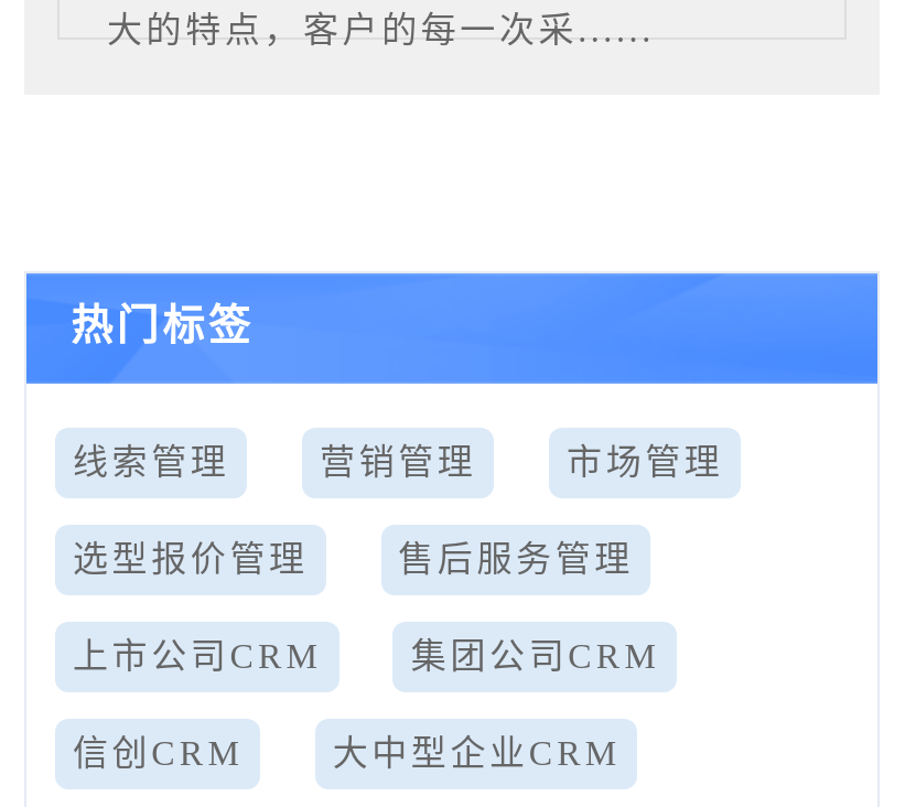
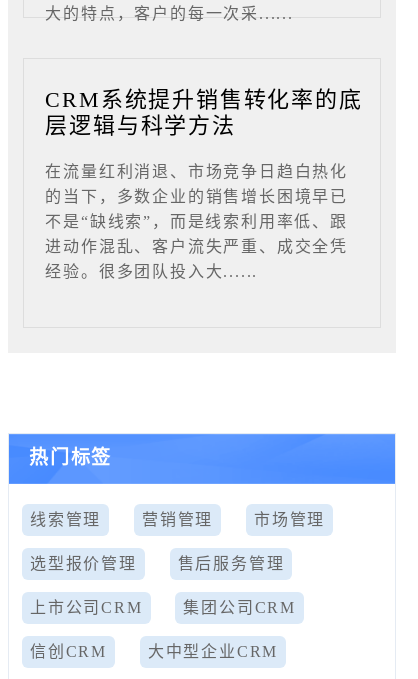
+ CRM系统提升销售转化率的底
+ 层逻辑与科学方法
+ 在流量红利消退、市场竞争日趋白热化
+ 的当下，多数企业的销售增长困境早已
+ 不是“缺线索”，而是线索利用率低、跟
+ 进动作混乱、客户流失严重、成交全凭
+ 经验。很多团队投入大......
